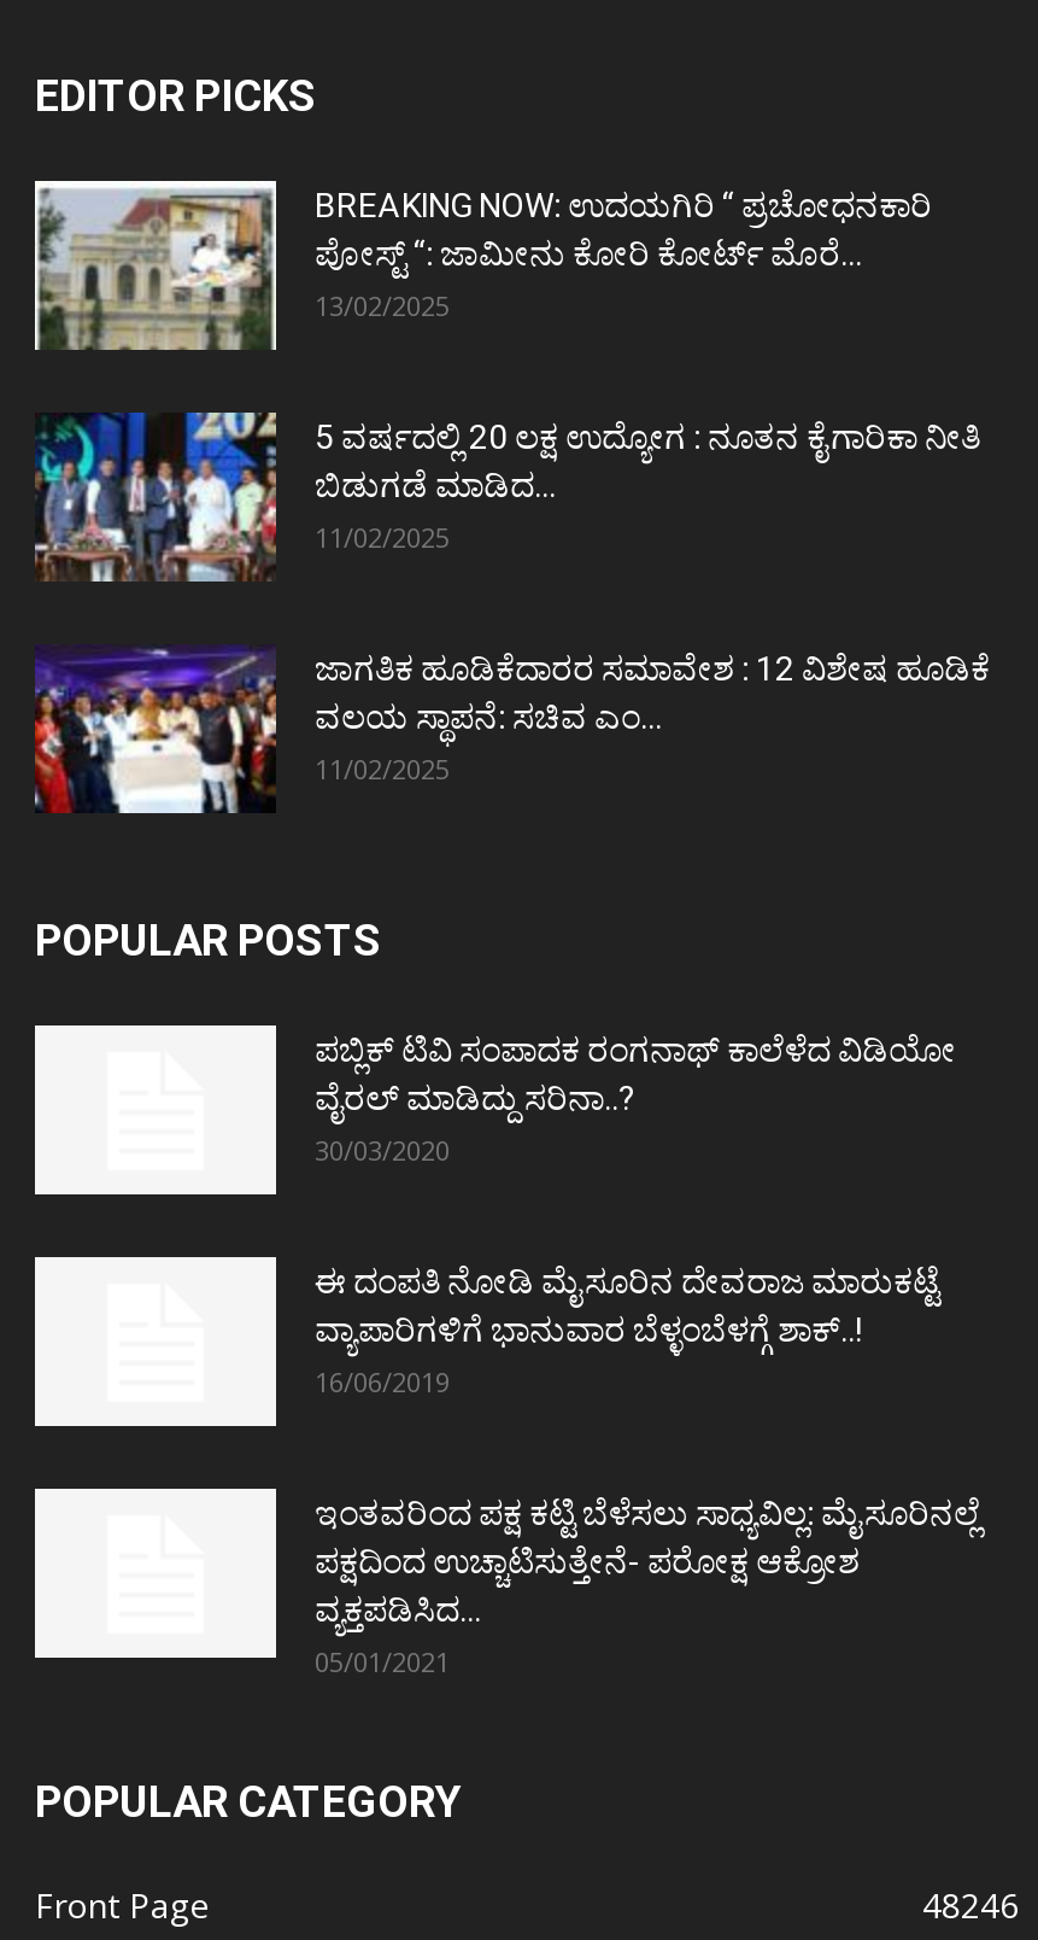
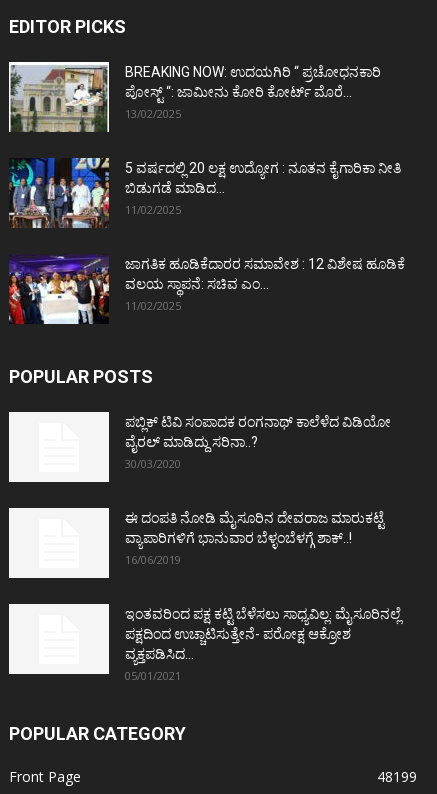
- 48246
+ 48199
